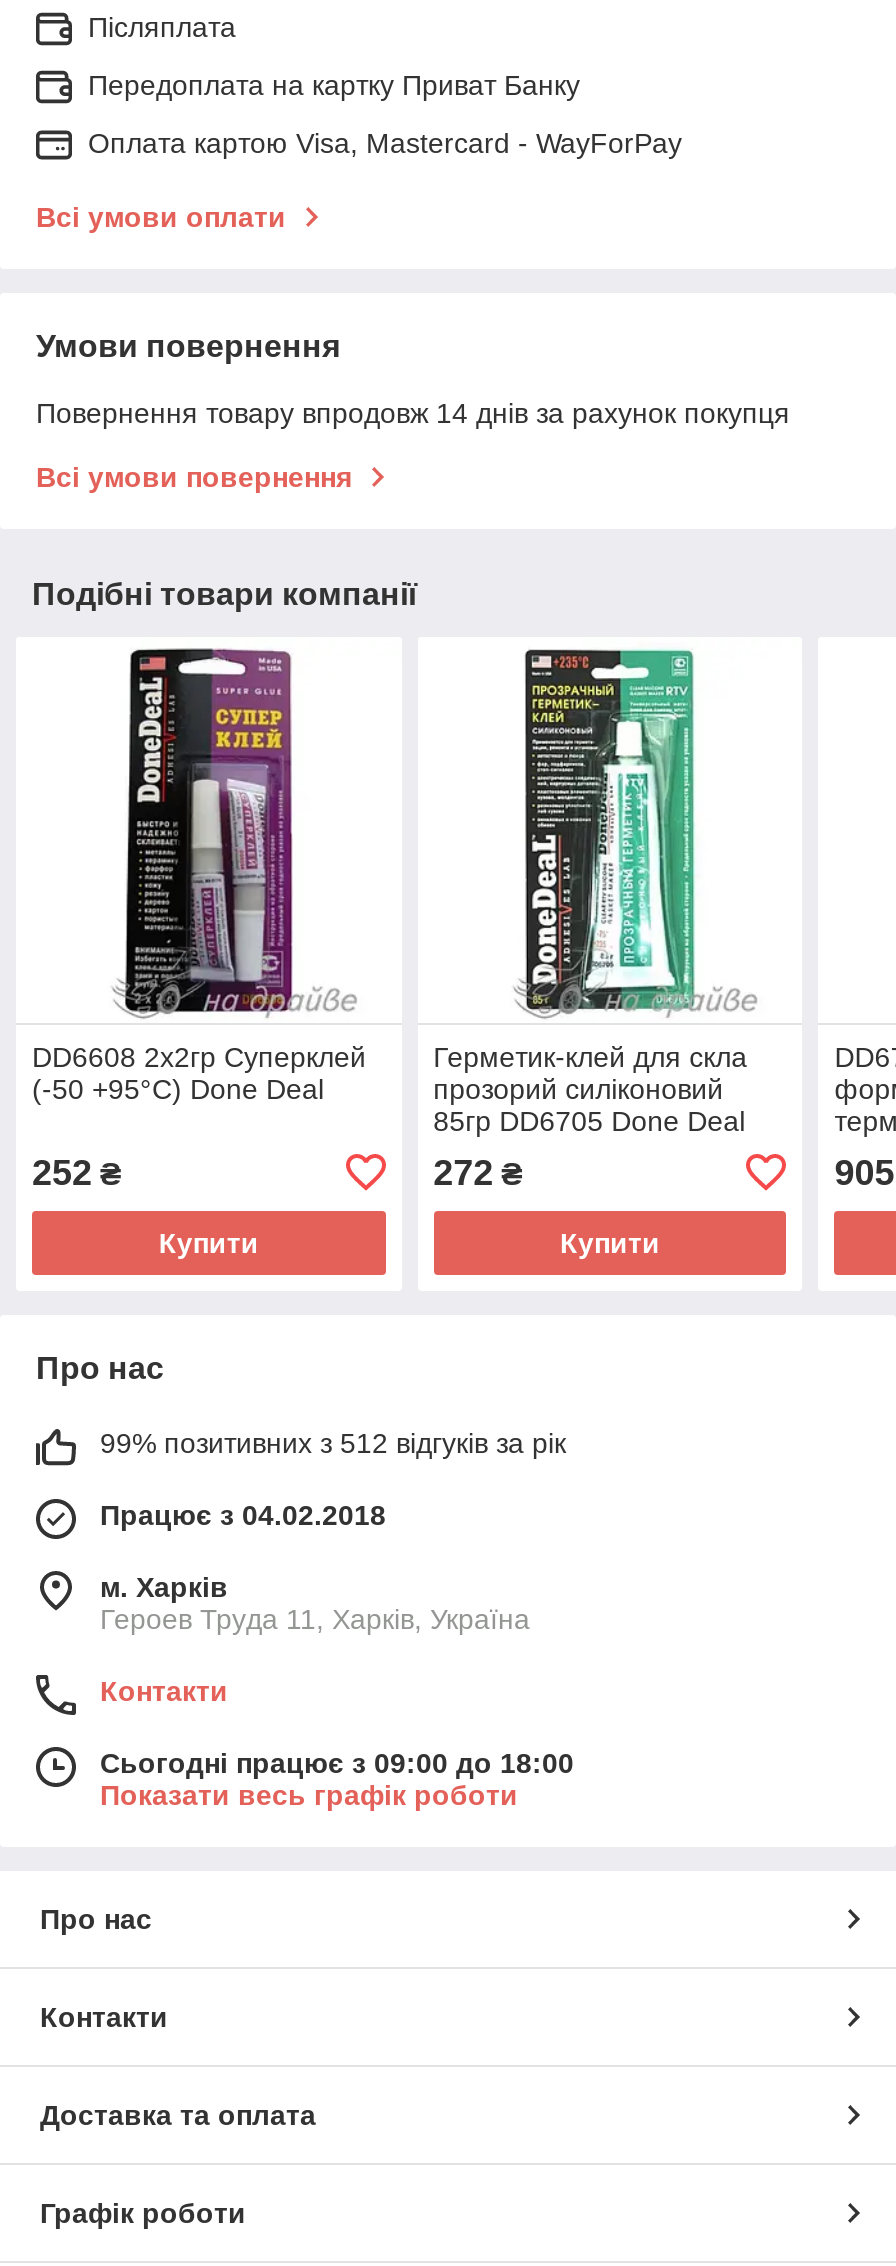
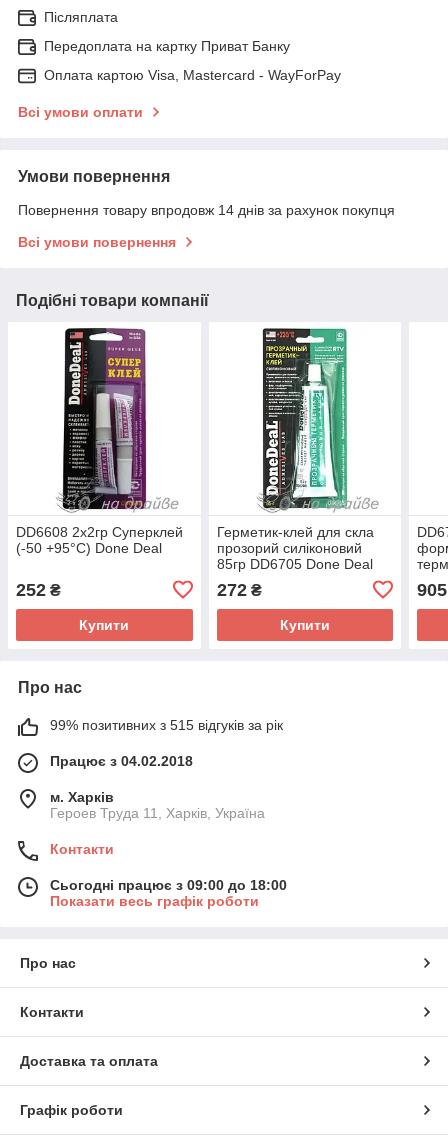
- 99% позитивних з 512 відгуків за рік
+ 99% позитивних з 515 відгуків за рік
